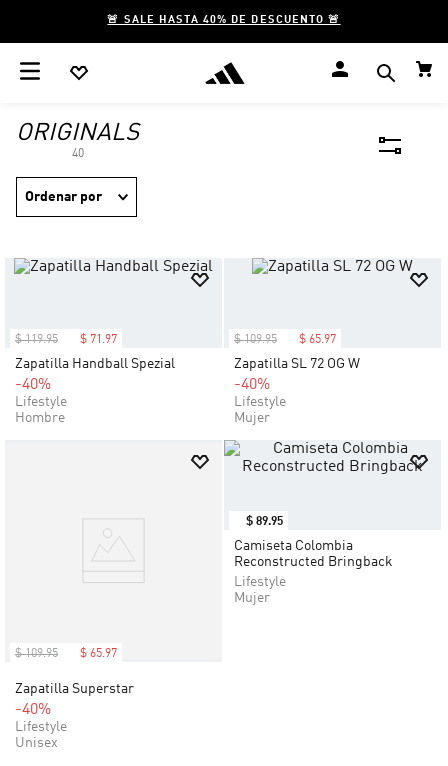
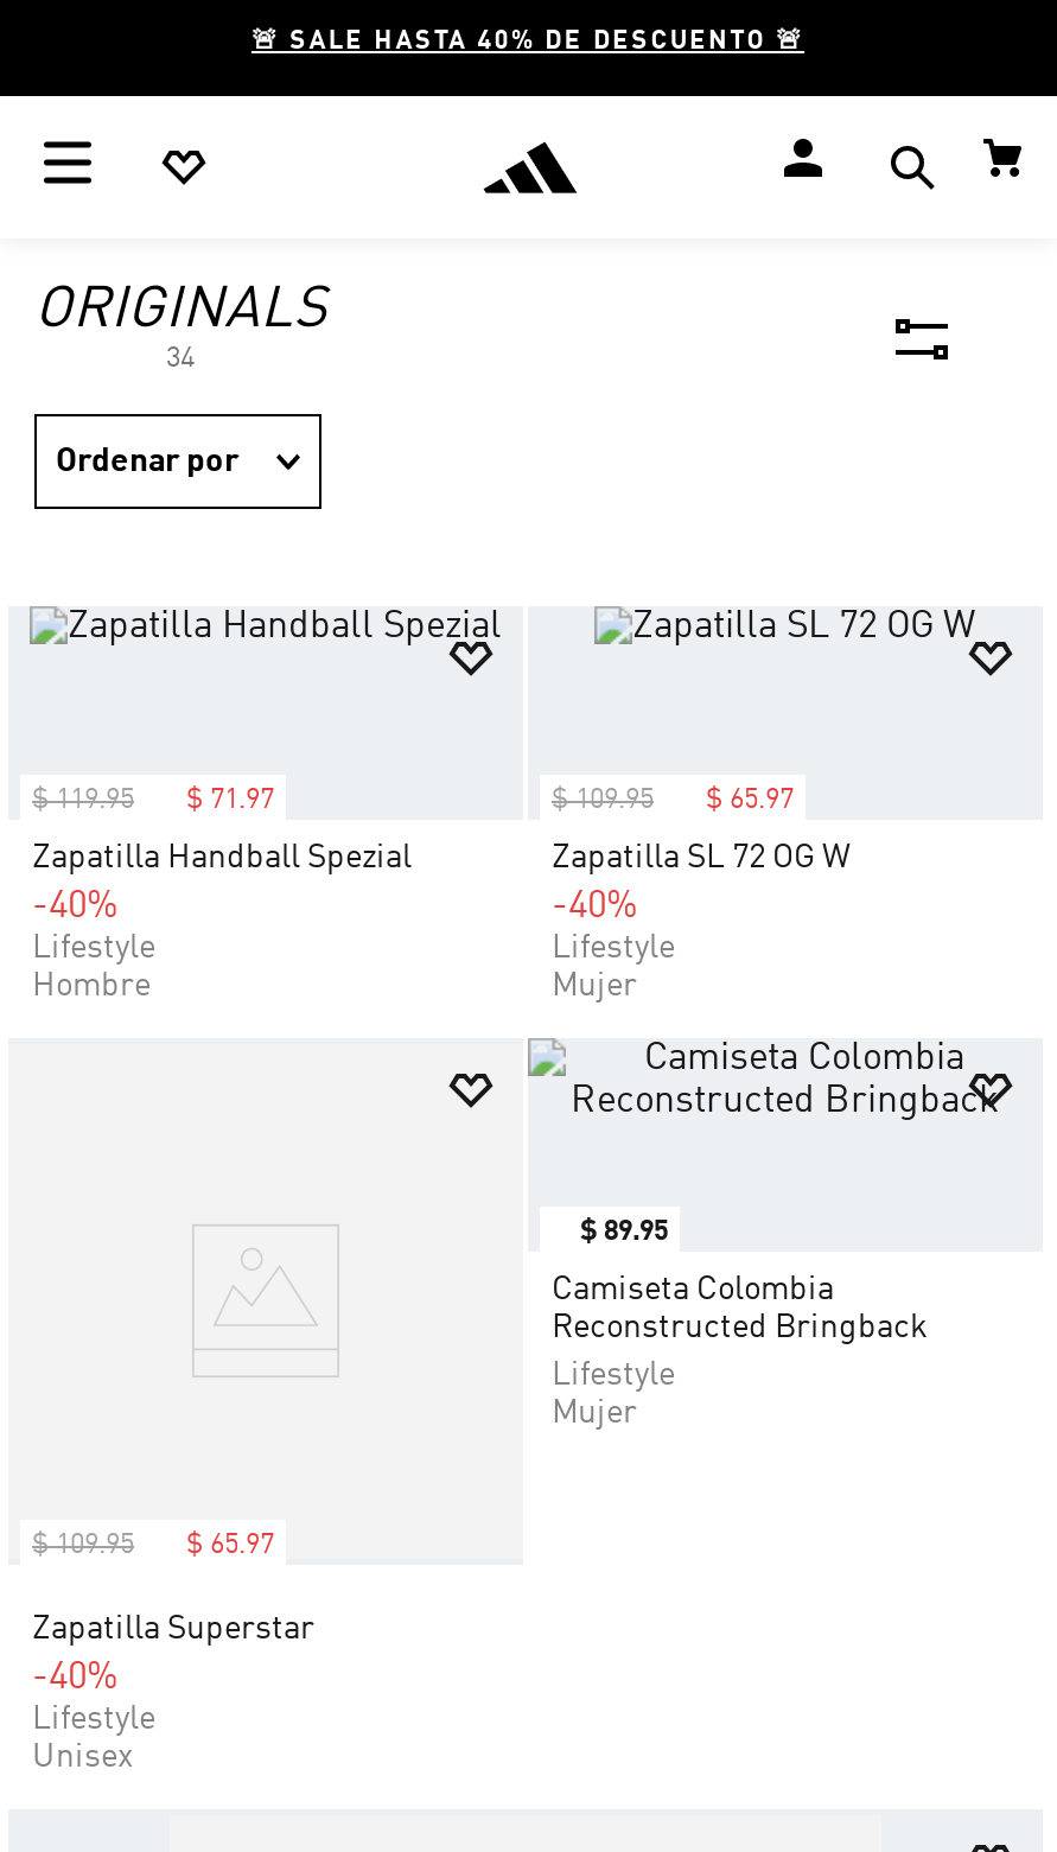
- 40
+ 34
